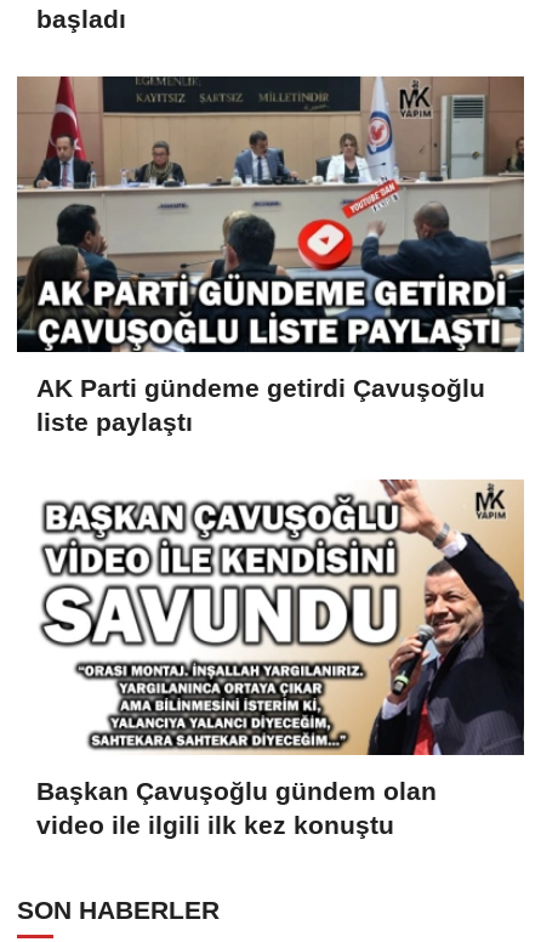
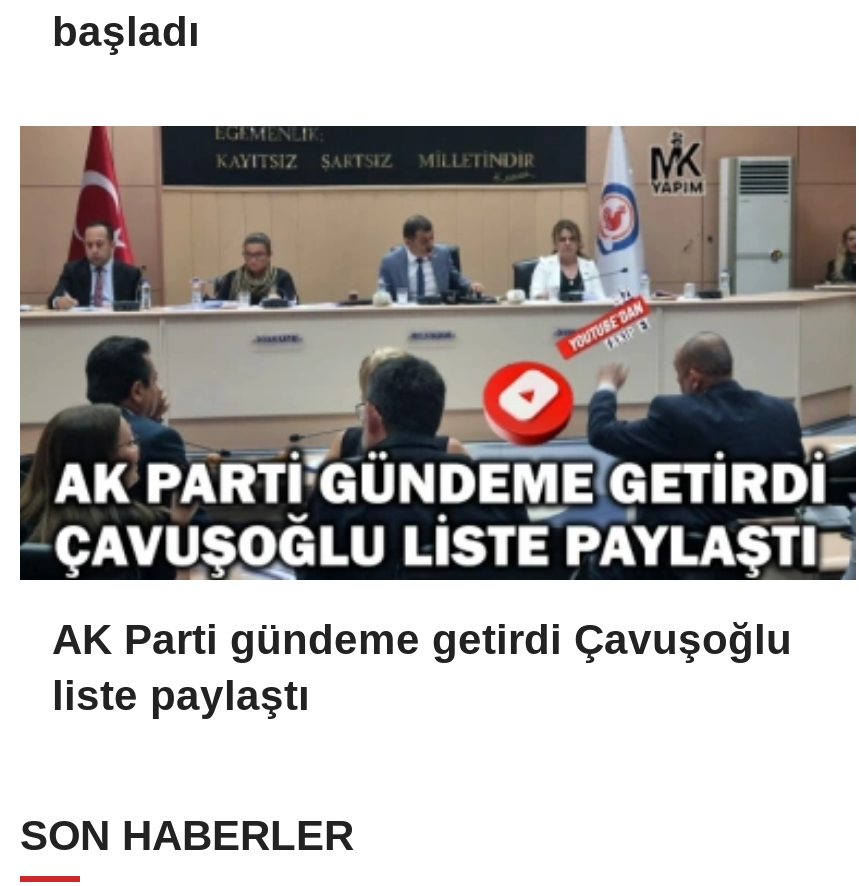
- [image]
- Başkan Çavuşoğlu gündem olan
- video ile ilgili ilk kez konuştu
